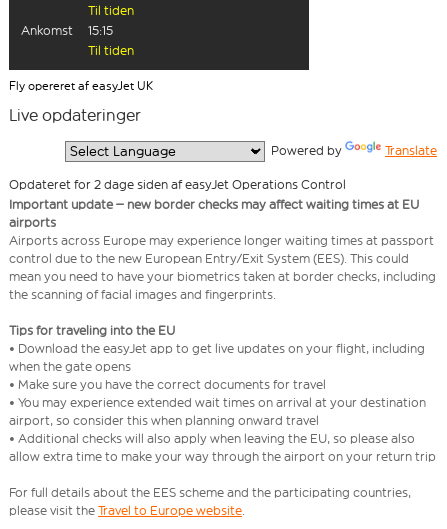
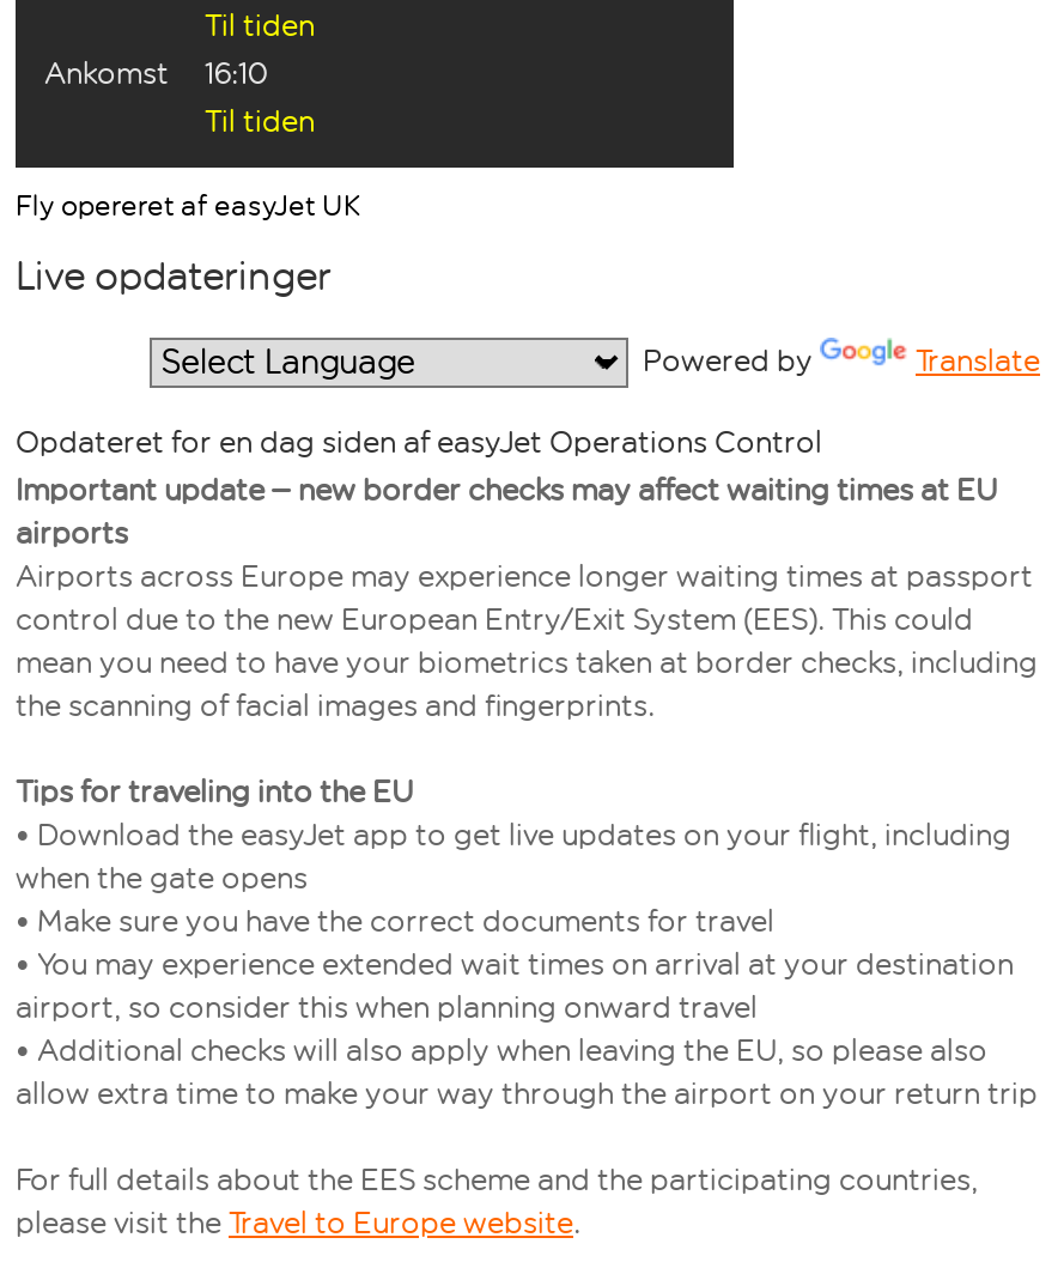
- Ankomst 15:15
+ Ankomst 16:10

- Opdateret for 2 dage siden af easyJet Operations Control
+ Opdateret for en dag siden af easyJet Operations Control
